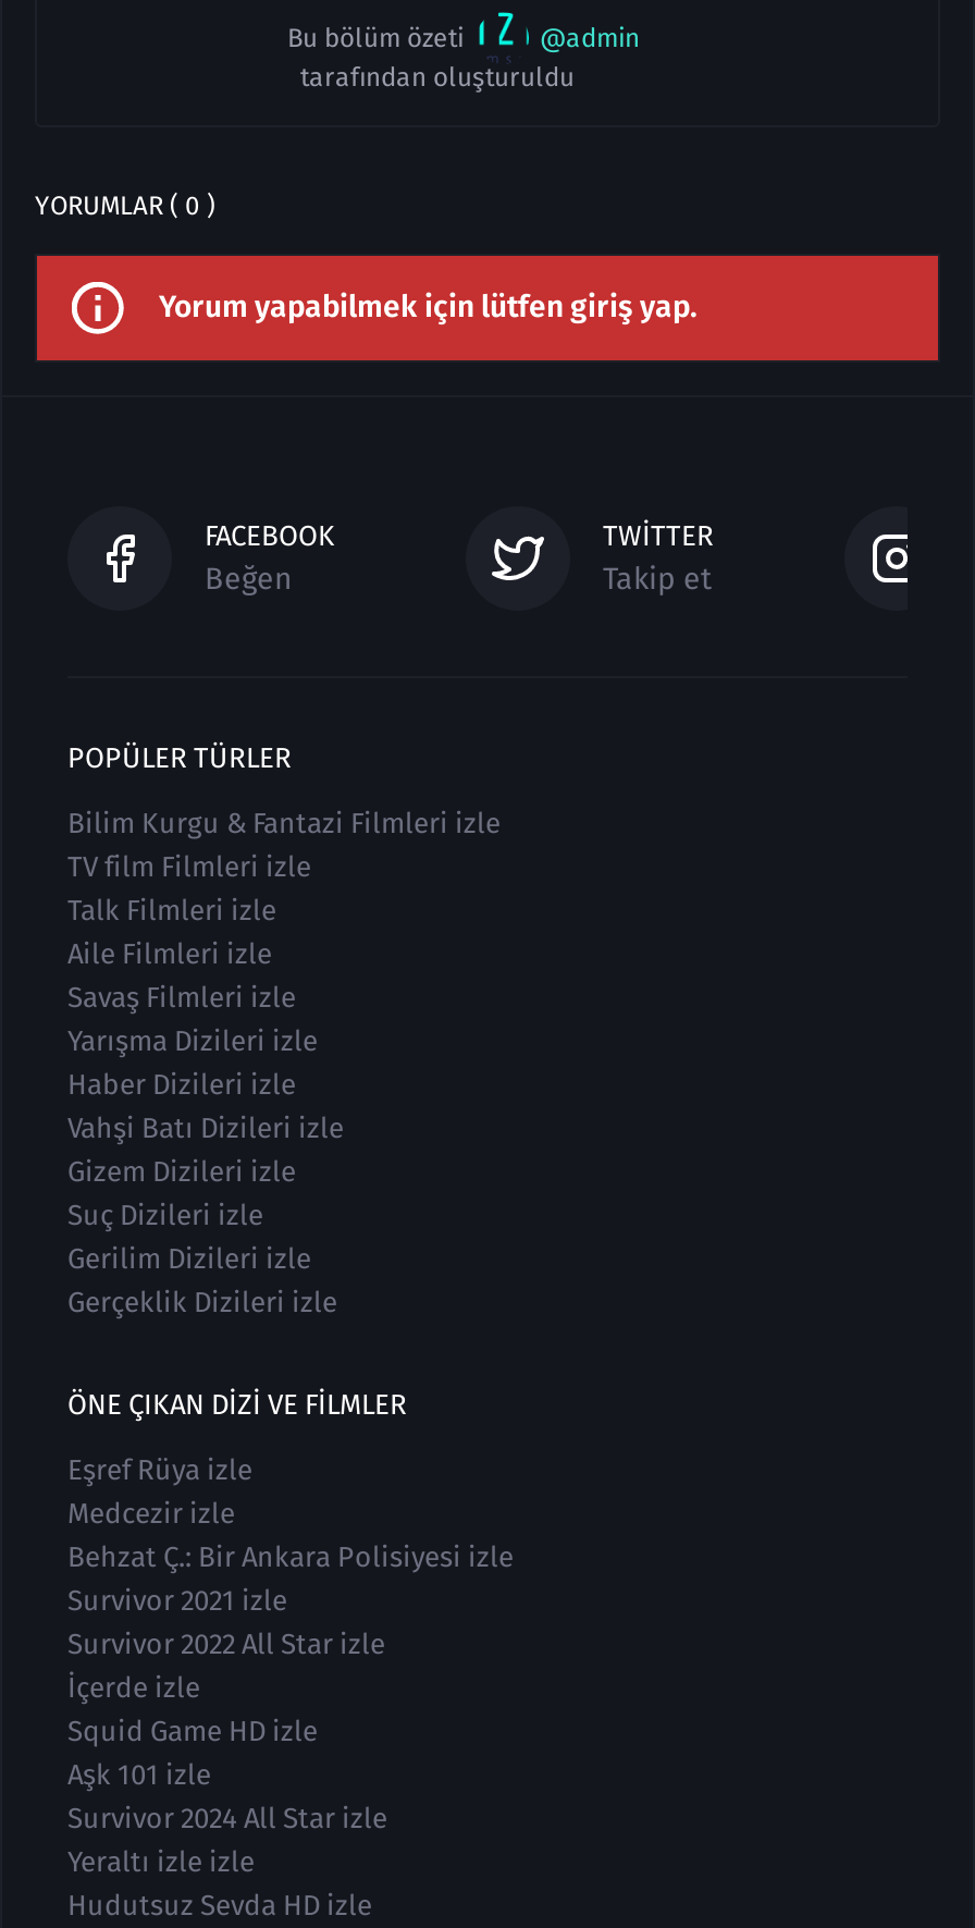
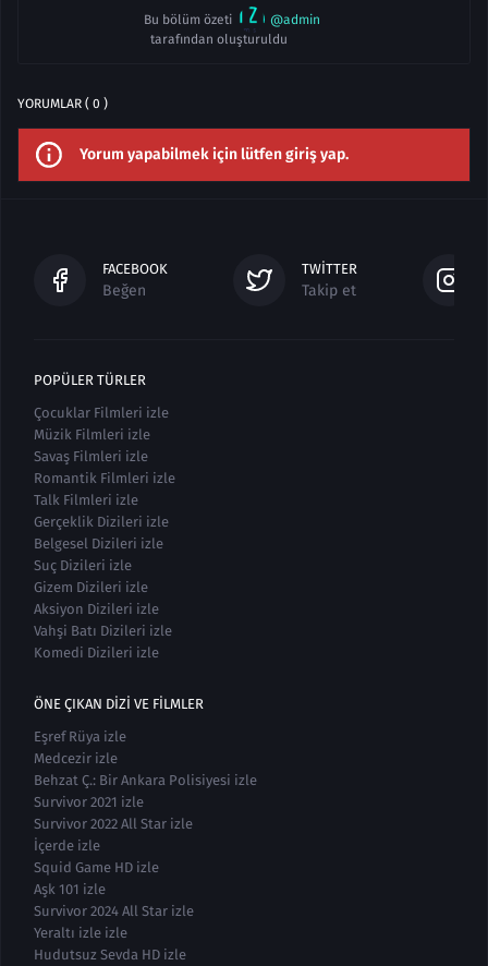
- Bilim Kurgu & Fantazi Filmleri izle
- TV film Filmleri izle
- Aile Filmleri izle
+ Çocuklar Filmleri izle
+ Müzik Filmleri izle

moved down: Talk Filmleri izle

moved up: Savaş Filmleri izle

- Yarışma Dizileri izle
- Haber Dizileri izle
- Gerilim Dizileri izle
+ Romantik Filmleri izle

moved down: Vahşi Batı Dizileri izle

moved down: Suç Dizileri izle | Gizem Dizileri izle

moved up: Gerçeklik Dizileri izle

+ Belgesel Dizileri izle
+ Aksiyon Dizileri izle
+ Komedi Dizileri izle
